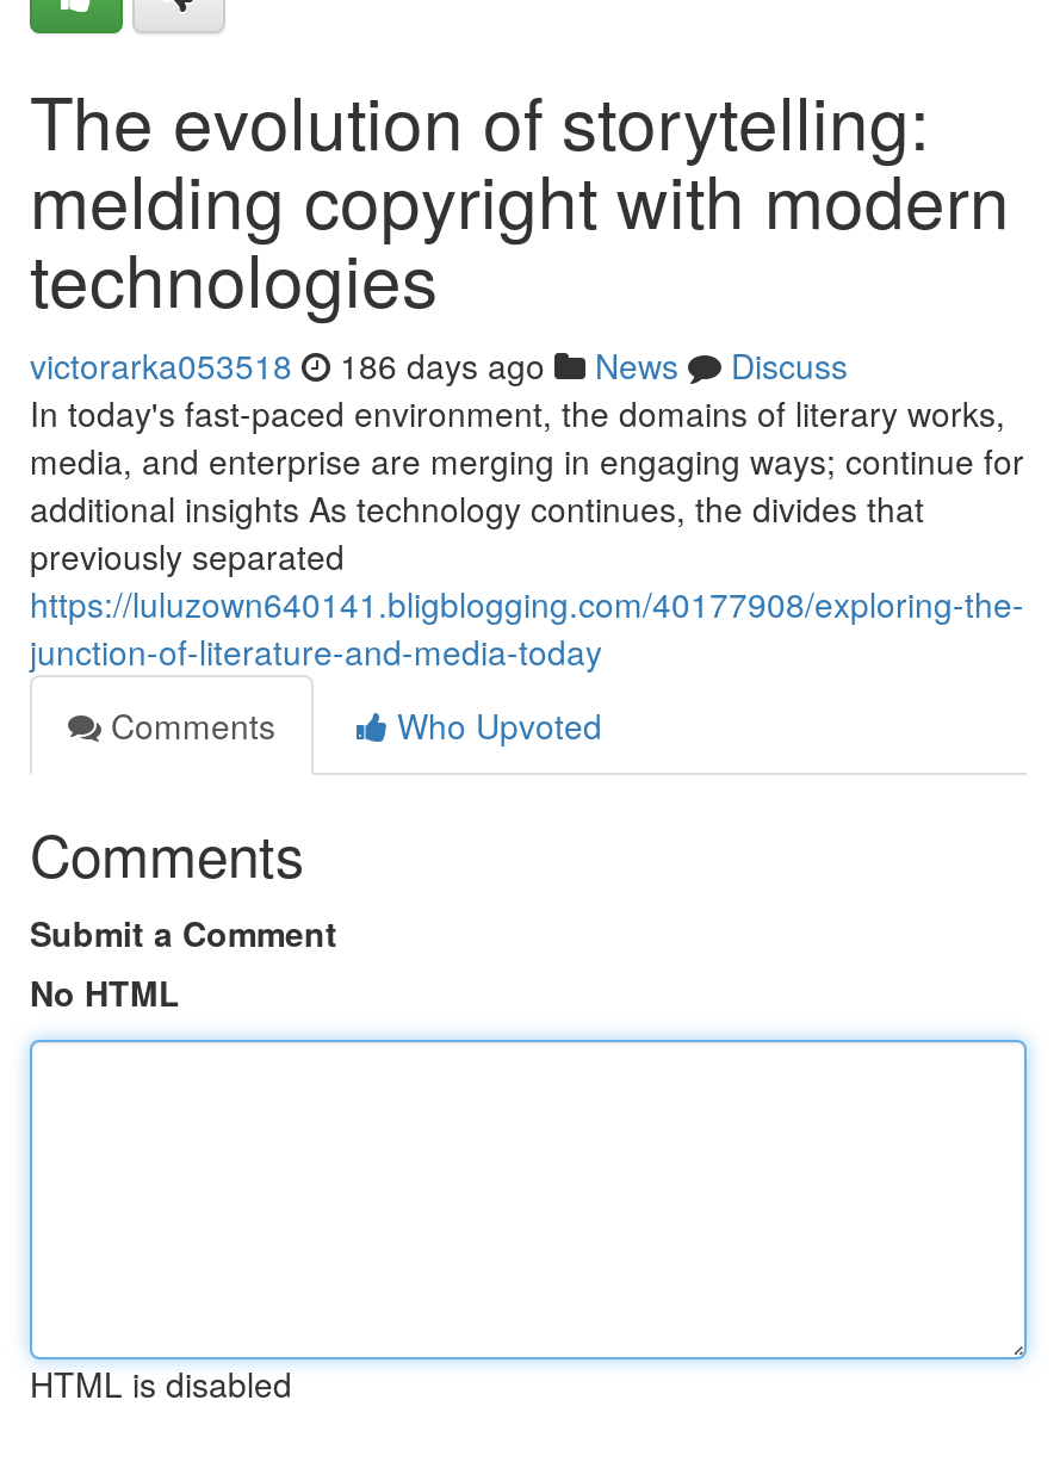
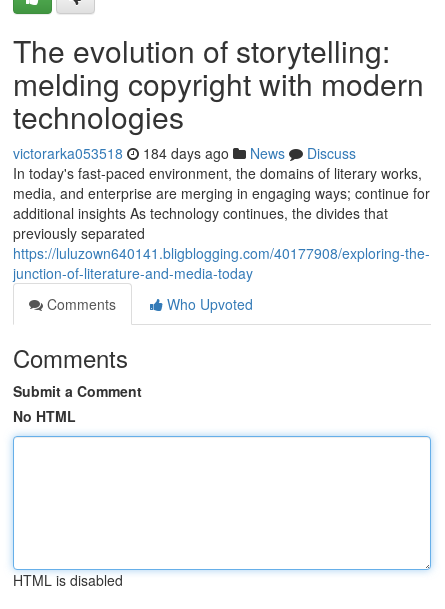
- victorarka053518 186 days ago News Discuss
+ victorarka053518 184 days ago News Discuss
